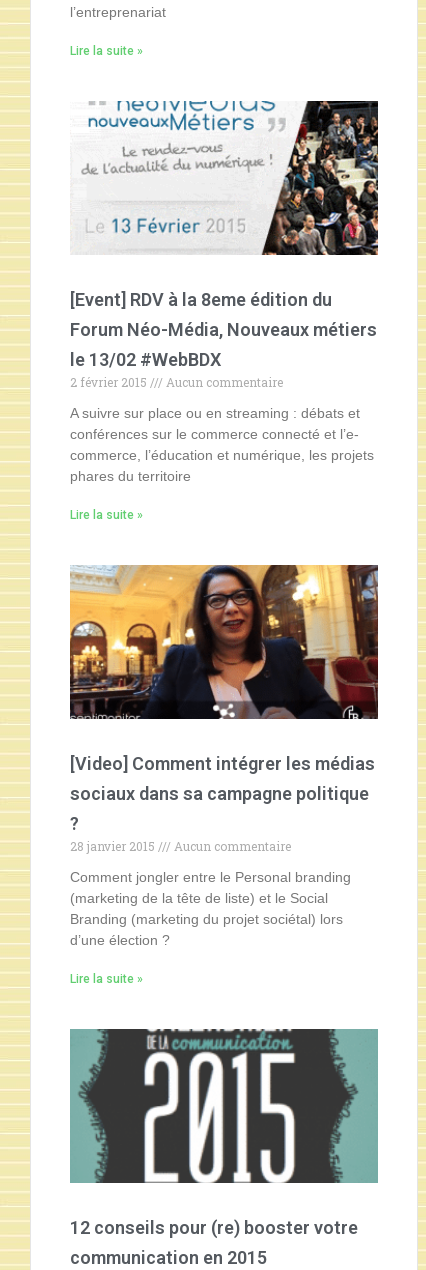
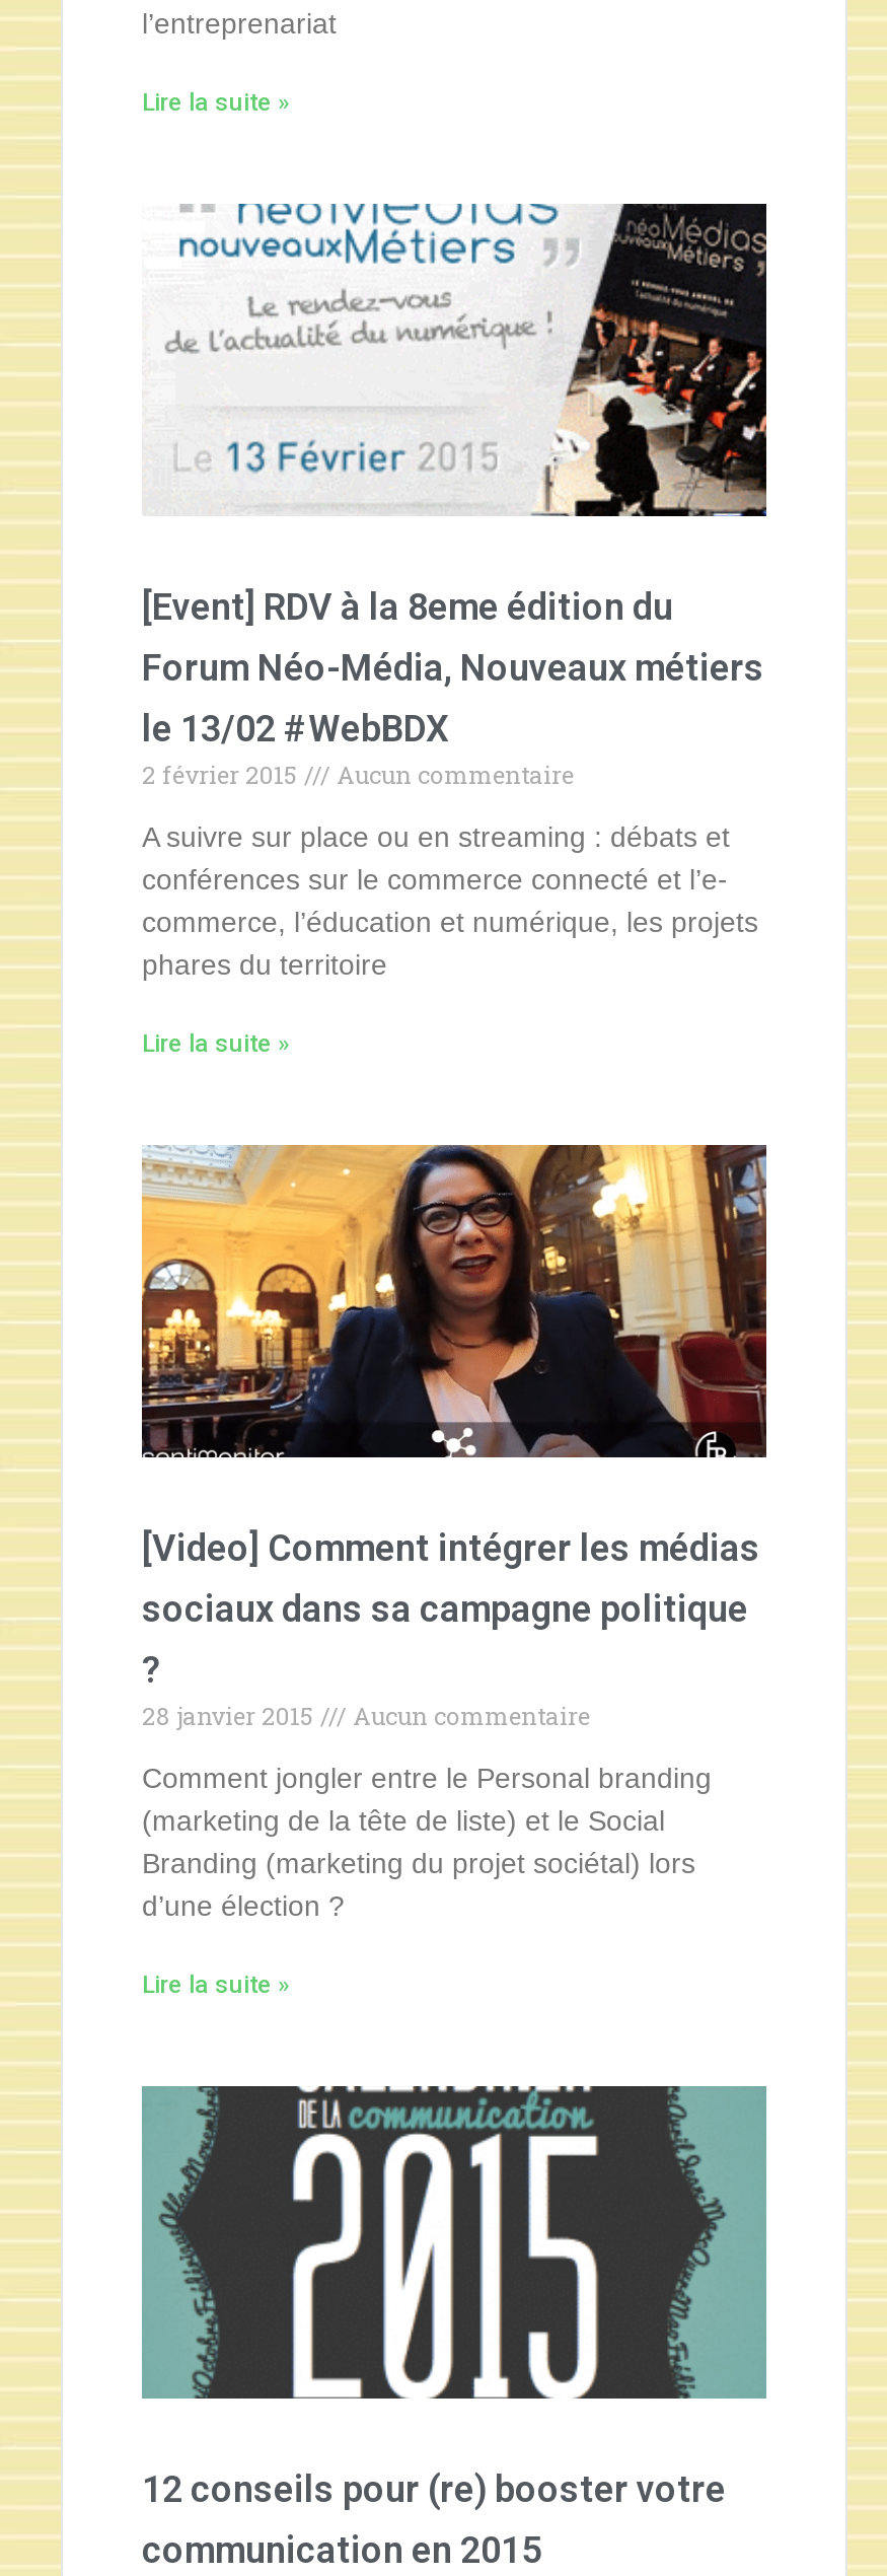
- [image]
+ [image]
